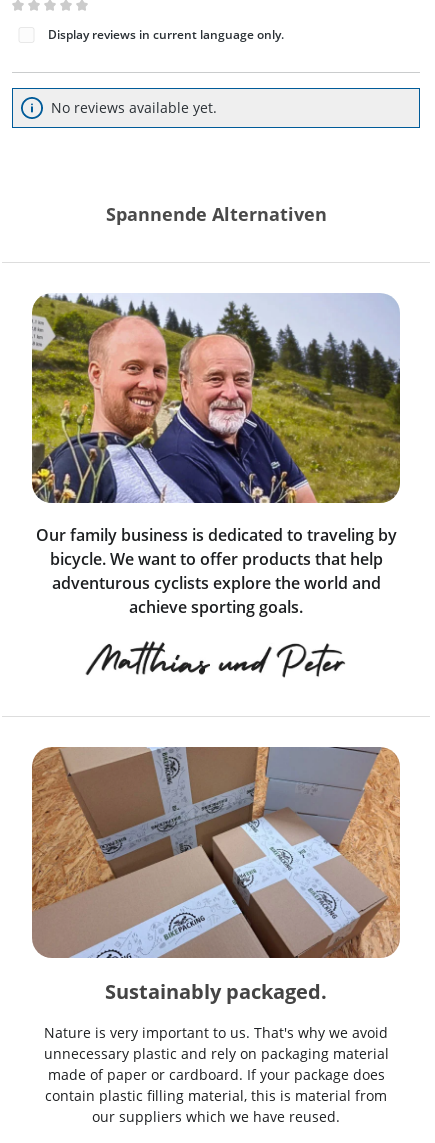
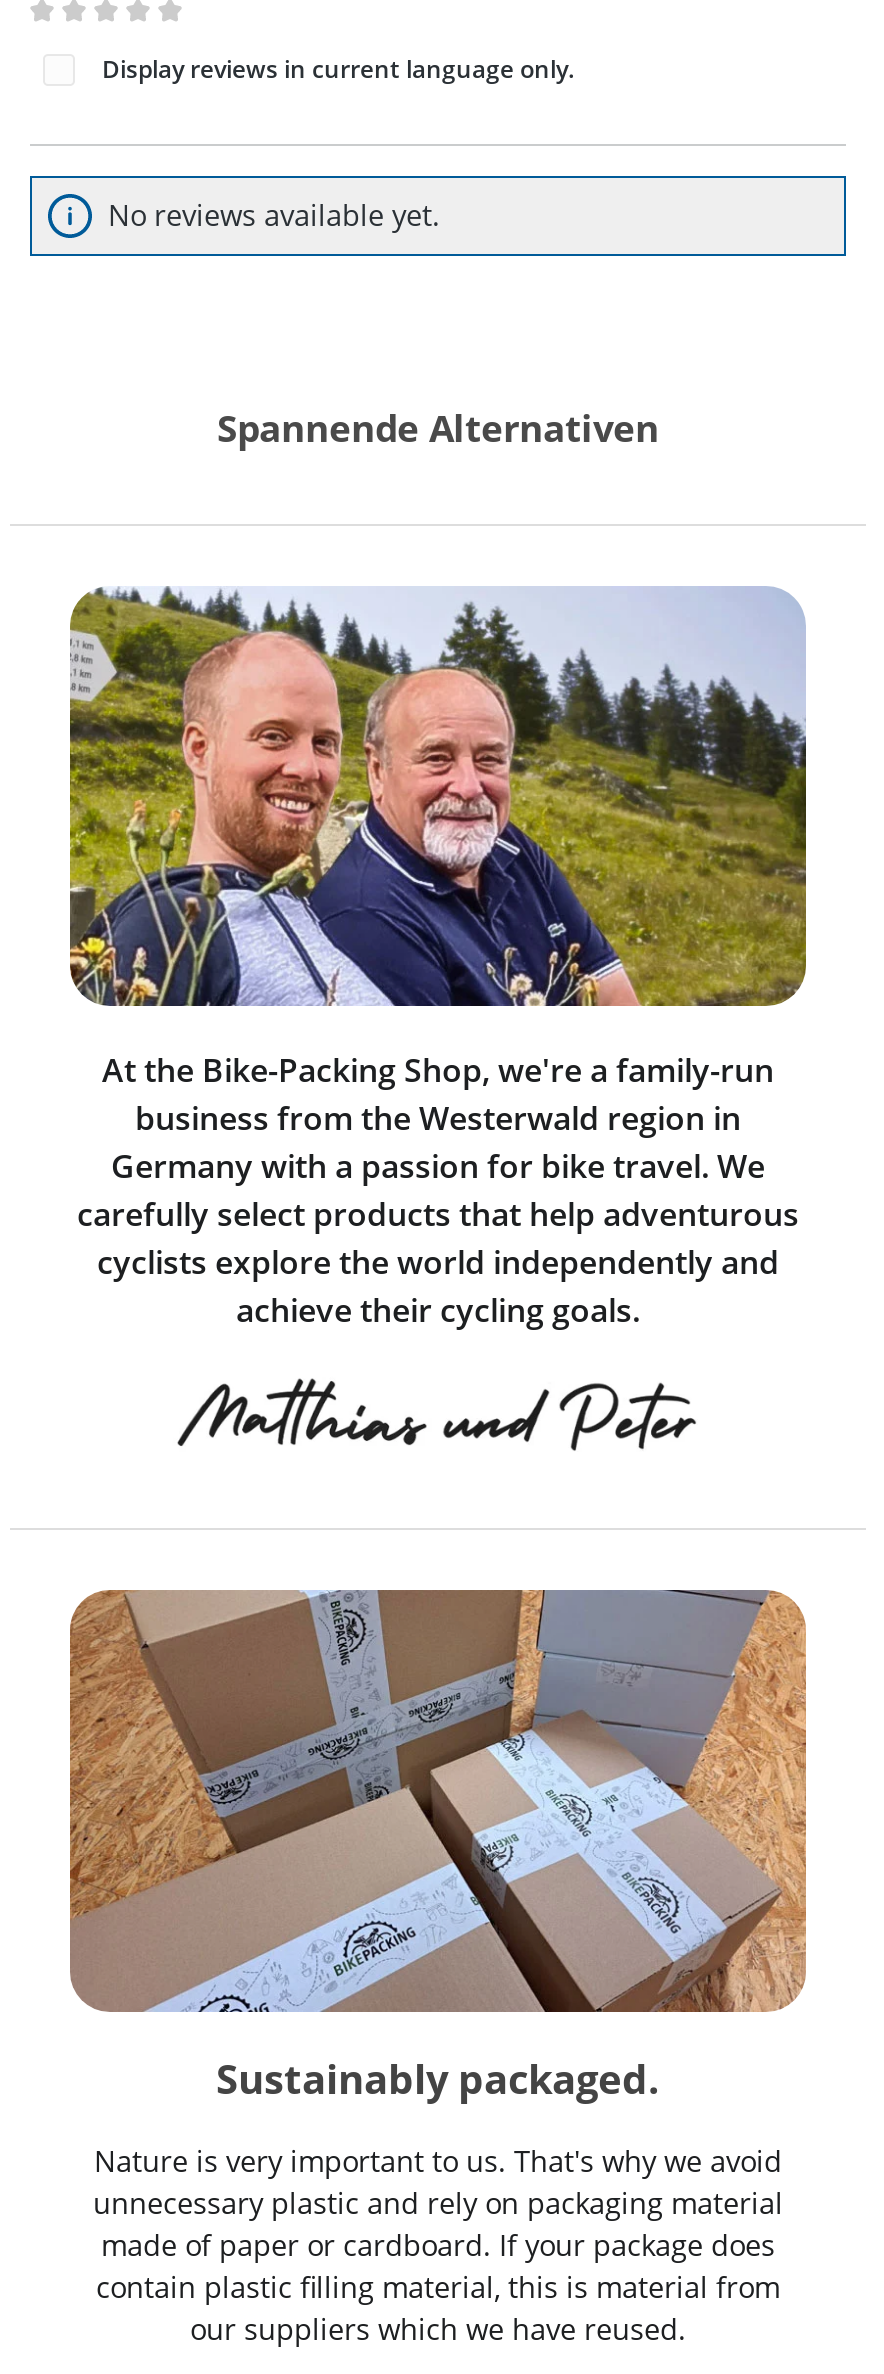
- Our family business is dedicated to traveling by
- bicycle. We want to offer products that help
- adventurous cyclists explore the world and
- achieve sporting goals.
+ At the Bike-Packing Shop, we're a family-run
+ business from the Westerwald region in
+ Germany with a passion for bike travel. We
+ carefully select products that help adventurous
+ cyclists explore the world independently and
+ achieve their cycling goals.
